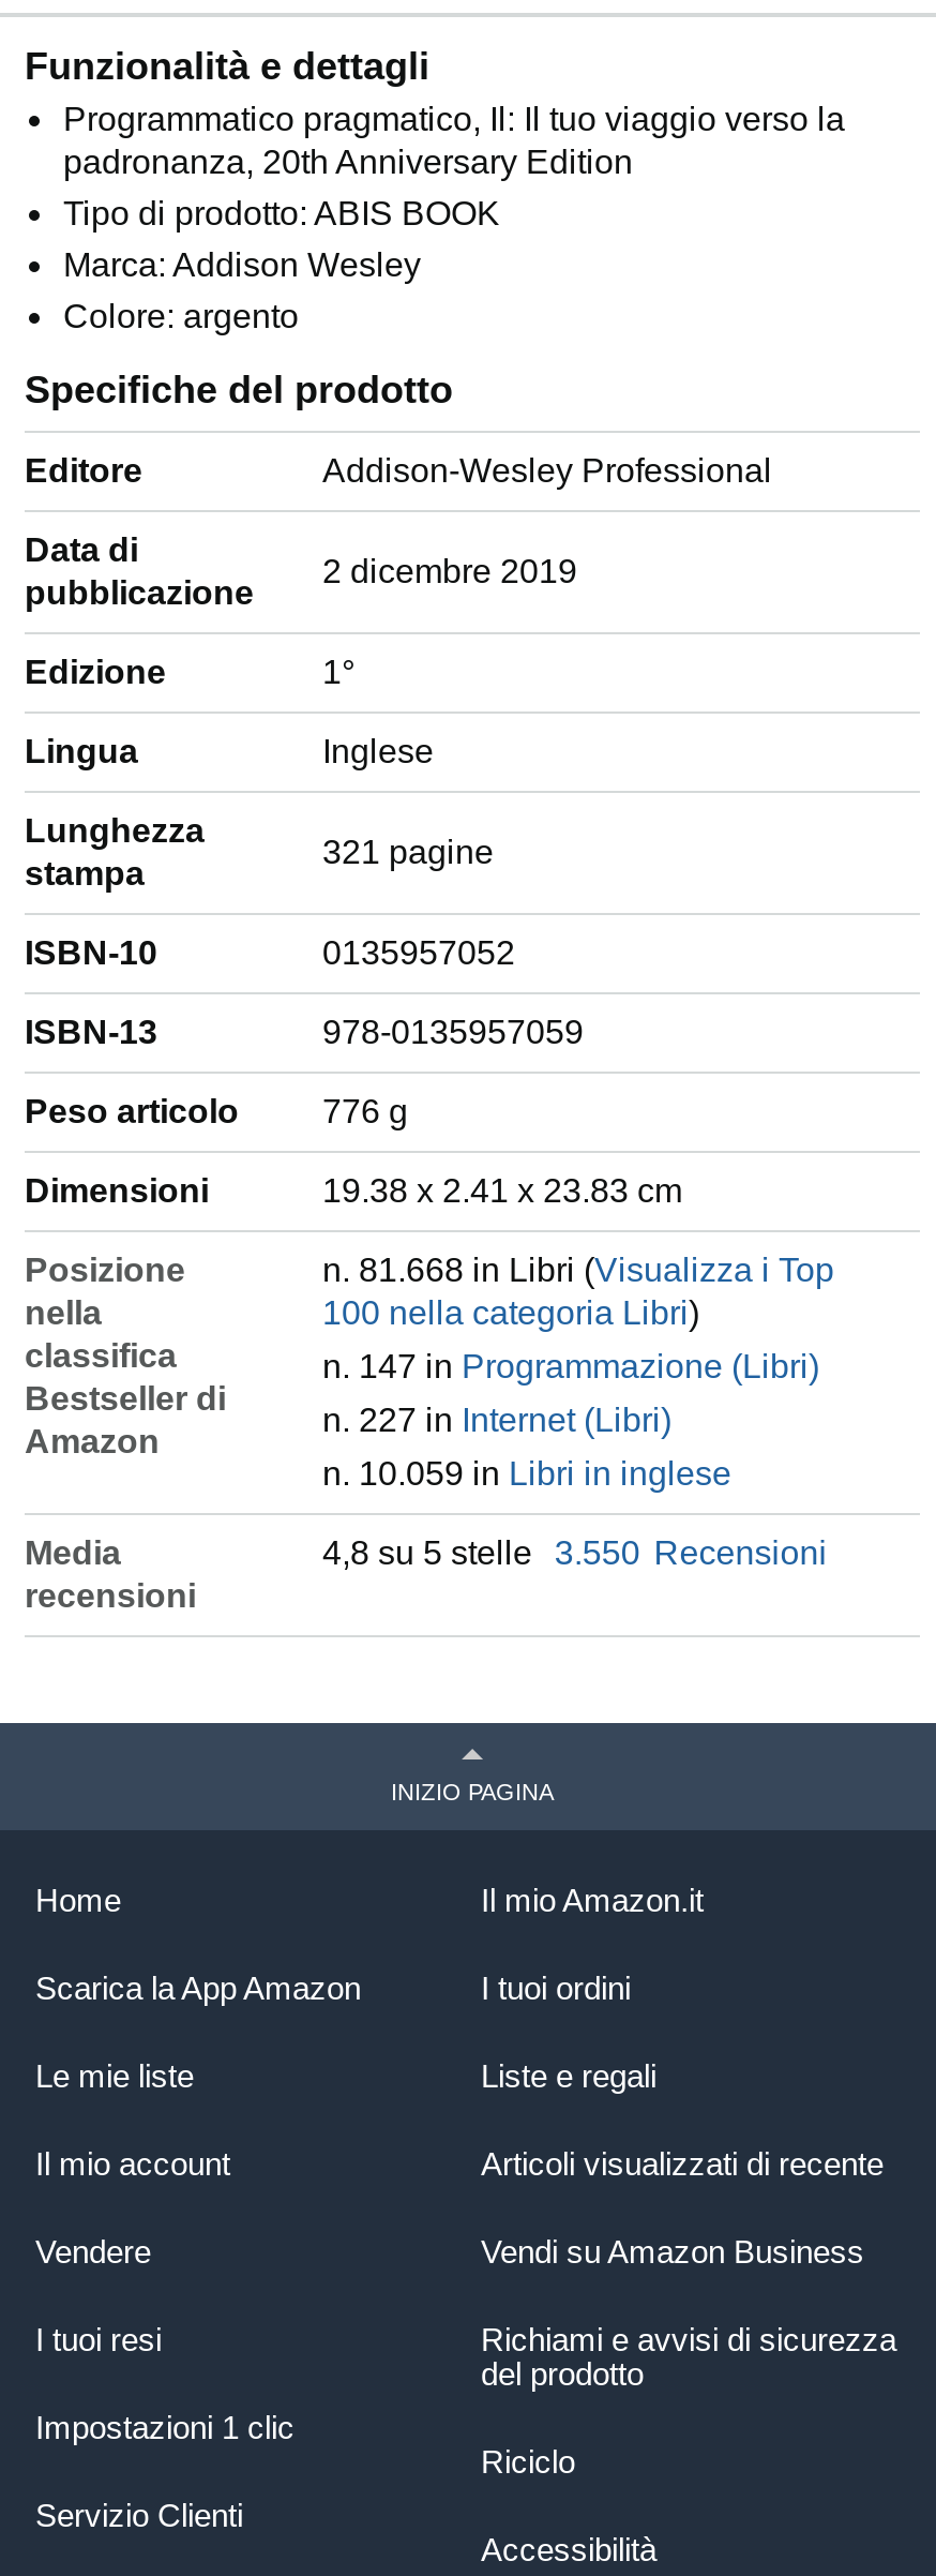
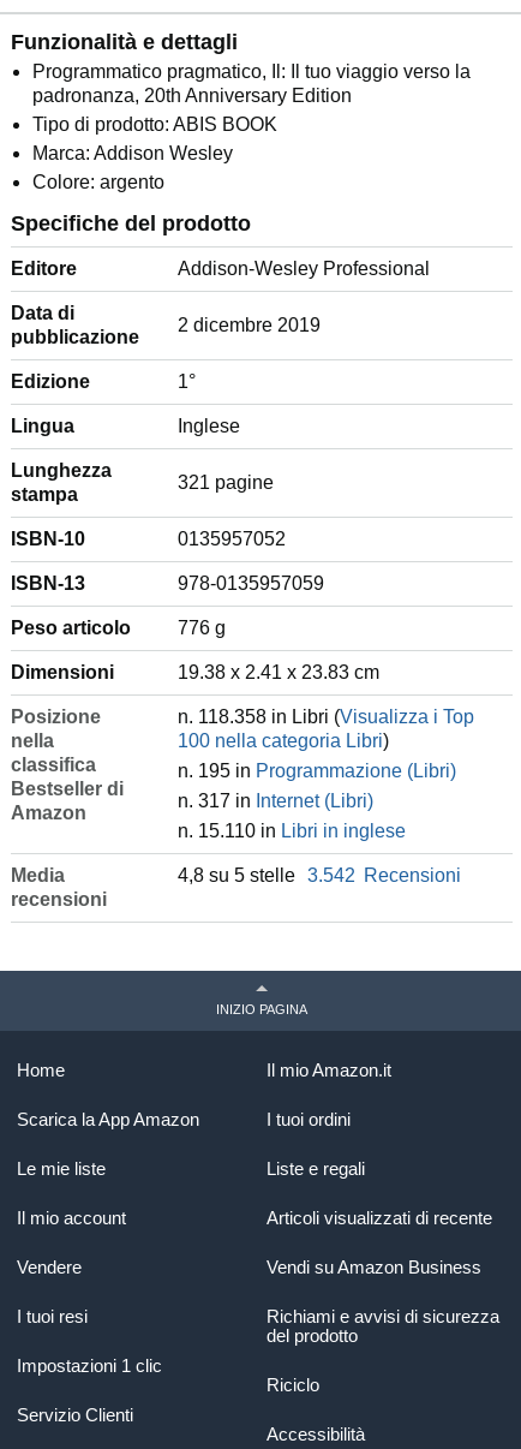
- n. 81.668 in Libri (Visualizza i Top
+ n. 118.358 in Libri (Visualizza i Top

- n. 147 in Programmazione (Libri)
+ n. 195 in Programmazione (Libri)

- n. 227 in Internet (Libri)
+ n. 317 in Internet (Libri)

- n. 10.059 in Libri in inglese
+ n. 15.110 in Libri in inglese

- 4,8 su 5 stelle 3.550 Recensioni
+ 4,8 su 5 stelle 3.542 Recensioni
